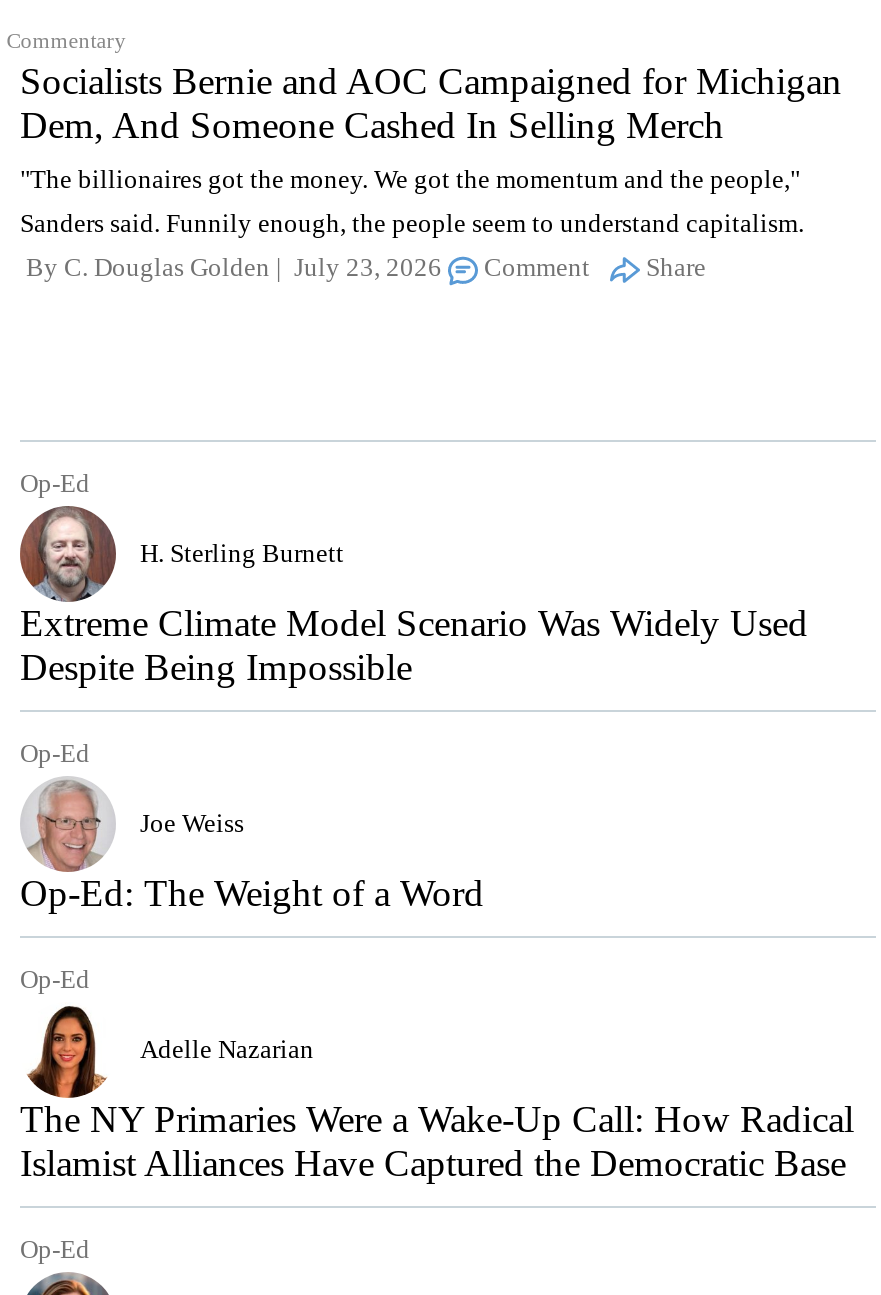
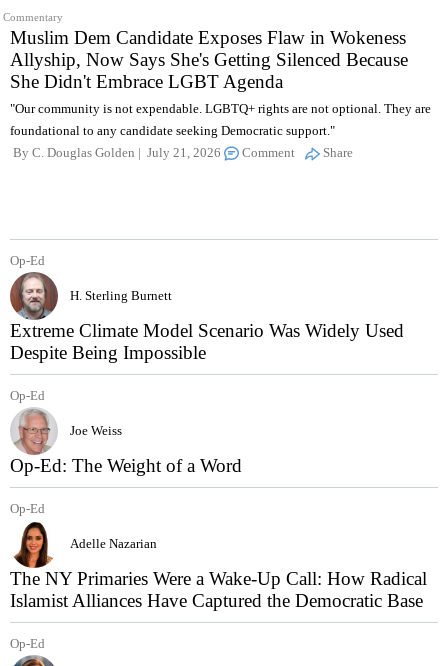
- Socialists Bernie and AOC Campaigned for Michigan
- Dem, And Someone Cashed In Selling Merch
- "The billionaires got the money. We got the momentum and the people,"
+ Muslim Dem Candidate Exposes Flaw in Wokeness
+ Allyship, Now Says She's Getting Silenced Because
+ She Didn't Embrace LGBT Agenda
+ "Our community is not expendable. LGBTQ+ rights are not optional. They are

- Sanders said. Funnily enough, the people seem to understand capitalism.
+ foundational to any candidate seeking Democratic support."

- By C. Douglas Golden July 23, 2026
+ By C. Douglas Golden July 21, 2026
